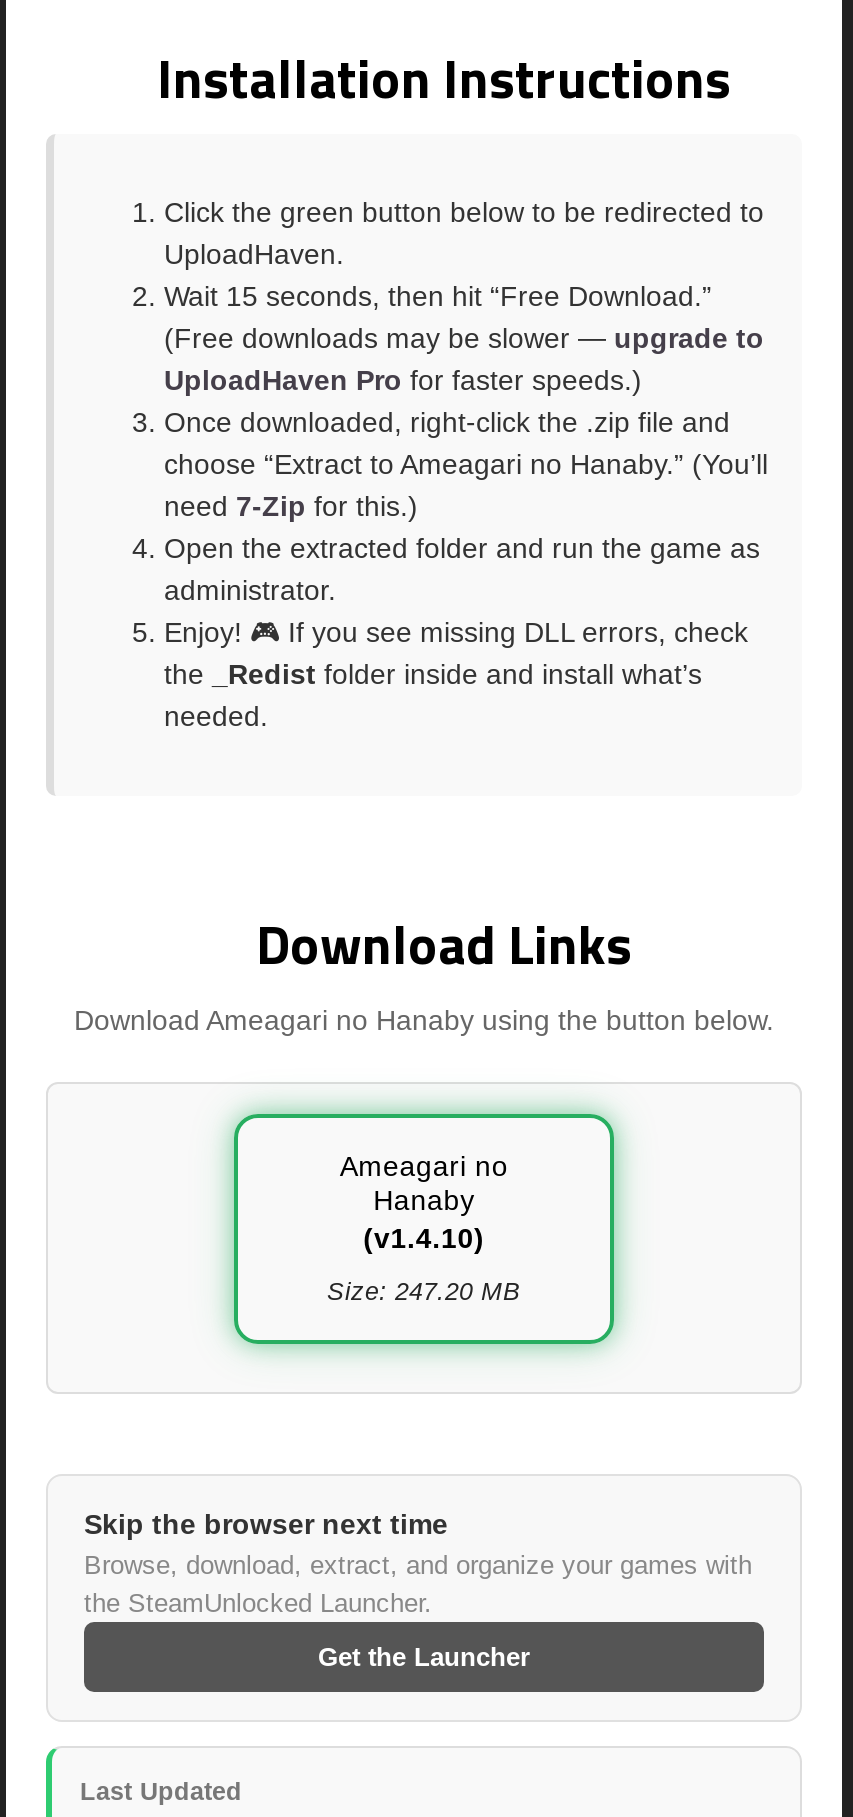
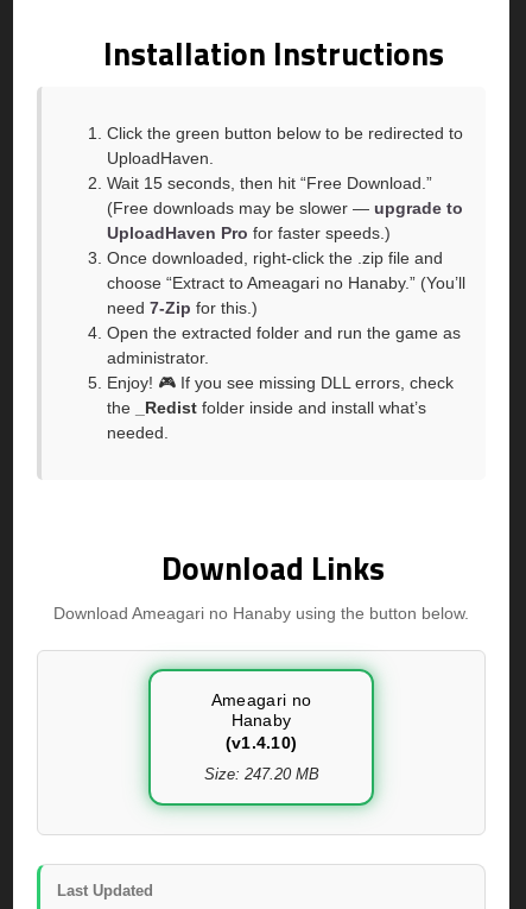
- Skip the browser next time
- Browse, download, extract, and organize your games with
- the SteamUnlocked Launcher.
- Get the Launcher
